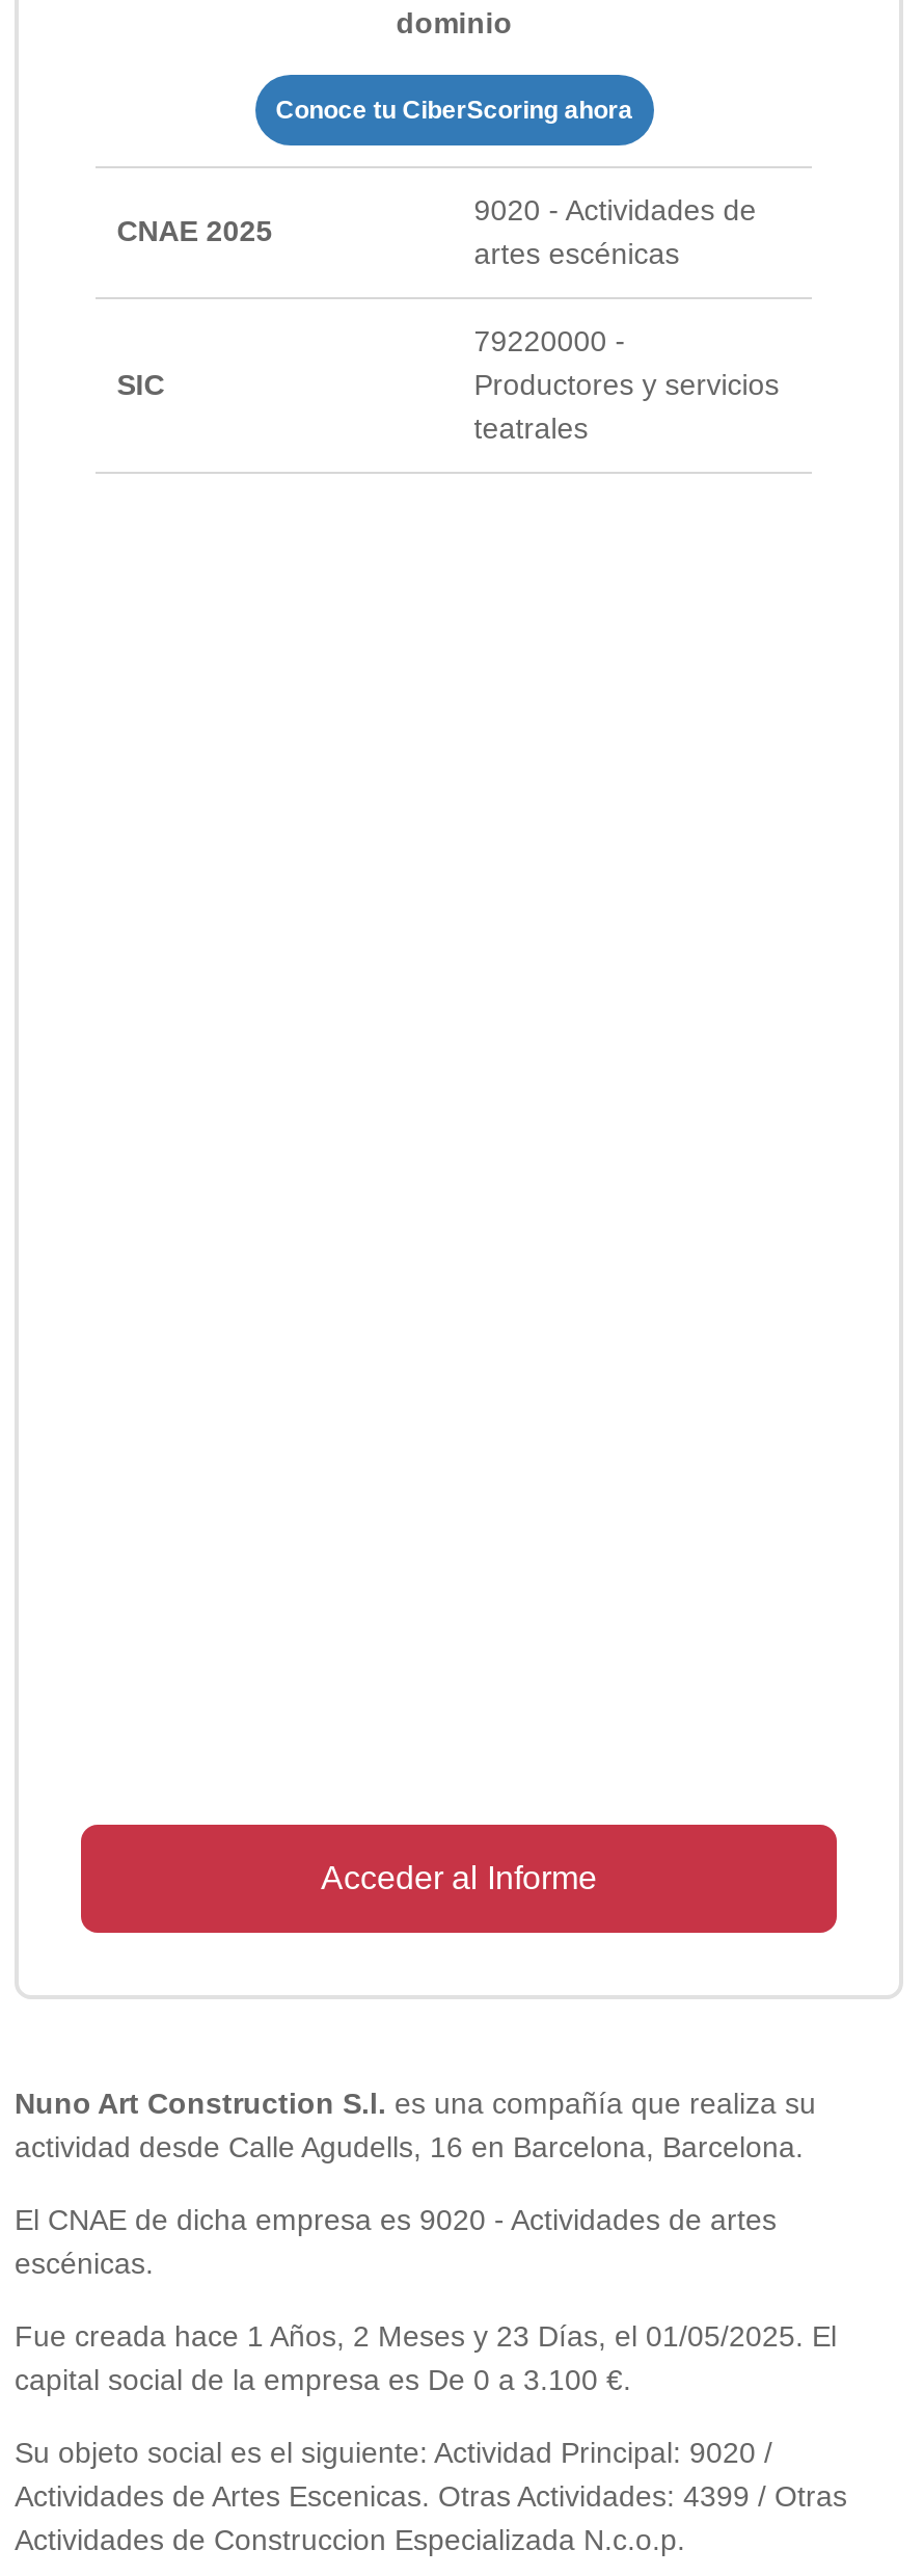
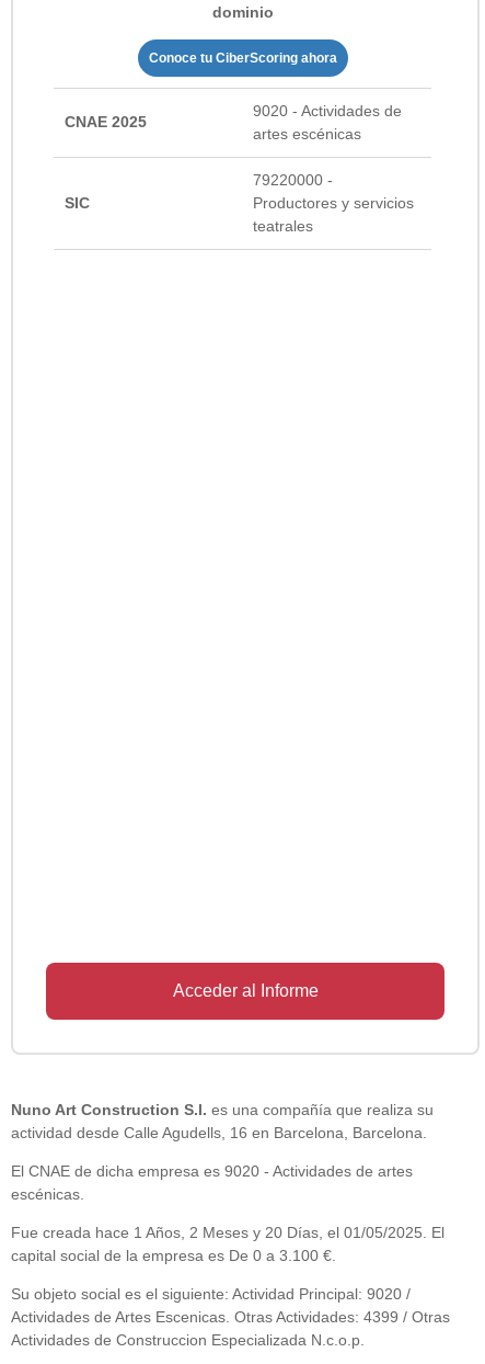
- Fue creada hace 1 Años, 2 Meses y 23 Días, el 01/05/2025. El
+ Fue creada hace 1 Años, 2 Meses y 20 Días, el 01/05/2025. El
